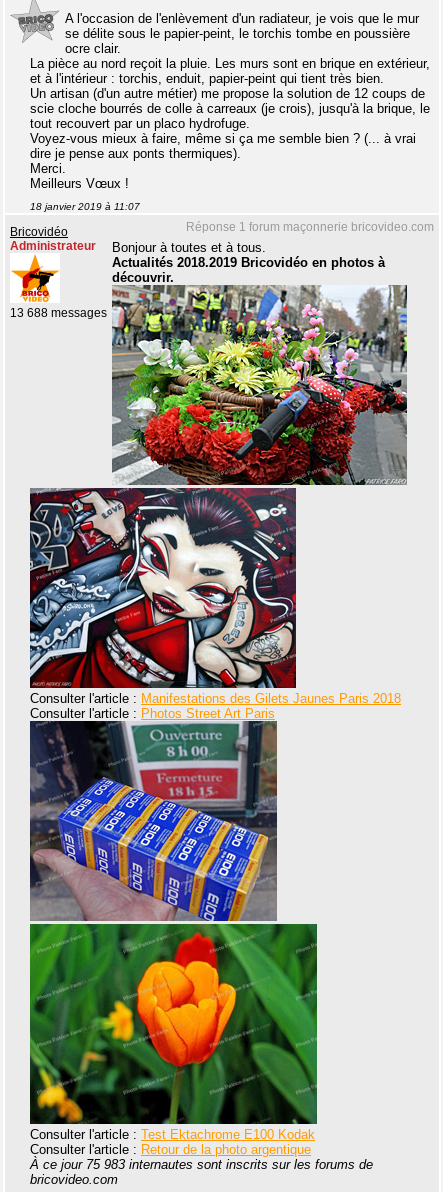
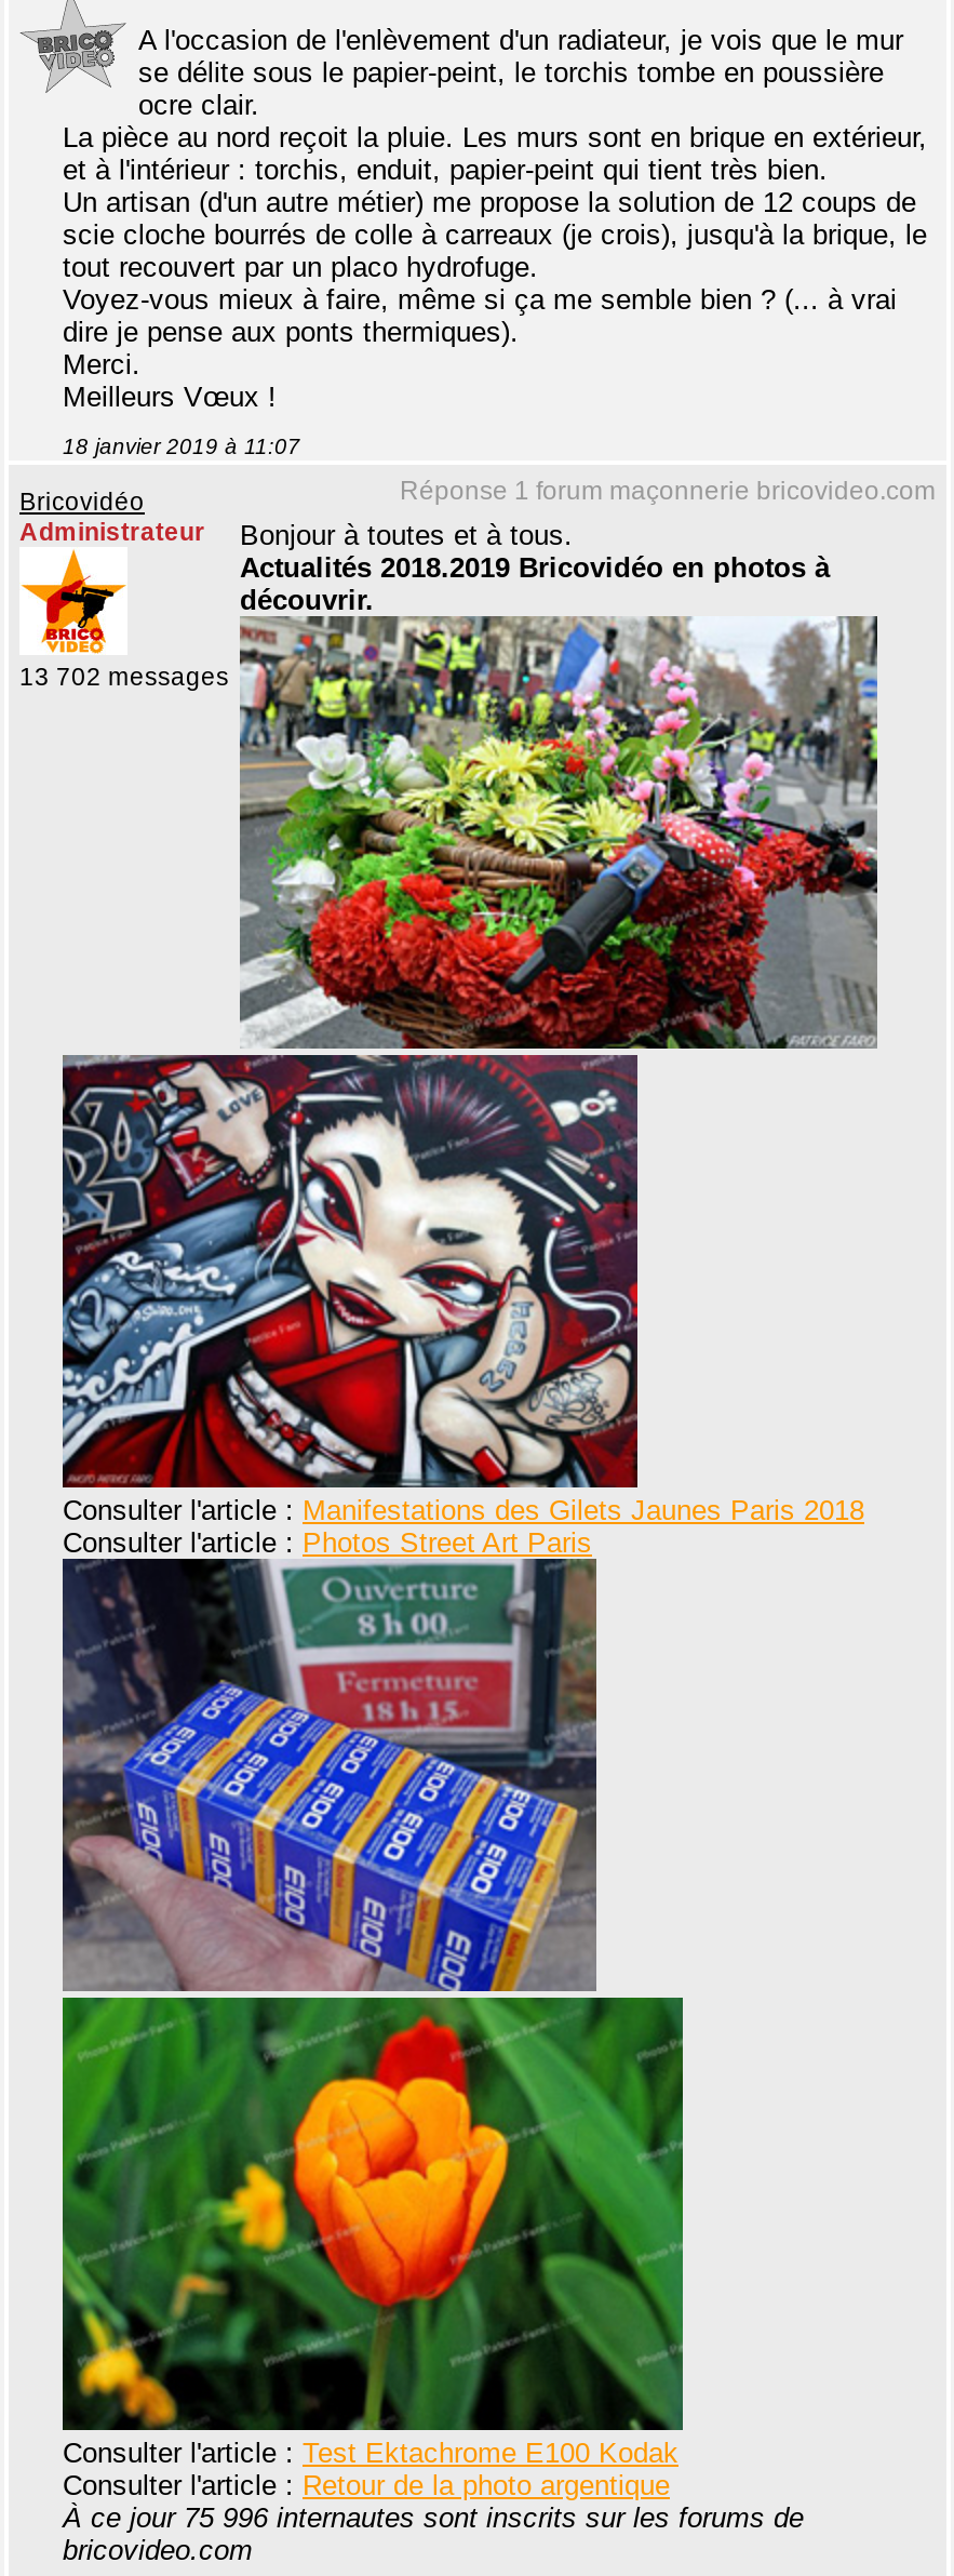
- 13 688 messages
+ 13 702 messages

- À ce jour 75 983 internautes sont inscrits sur les forums de
+ À ce jour 75 996 internautes sont inscrits sur les forums de
